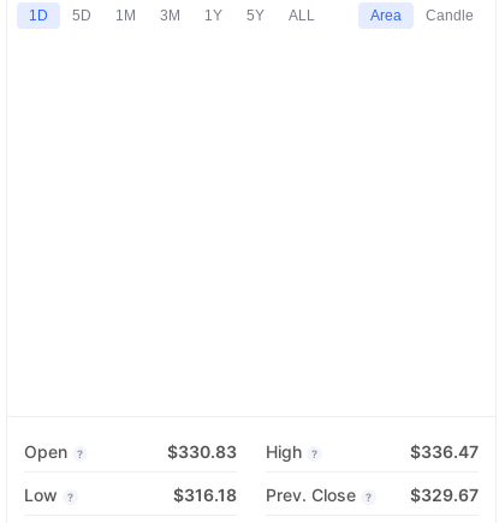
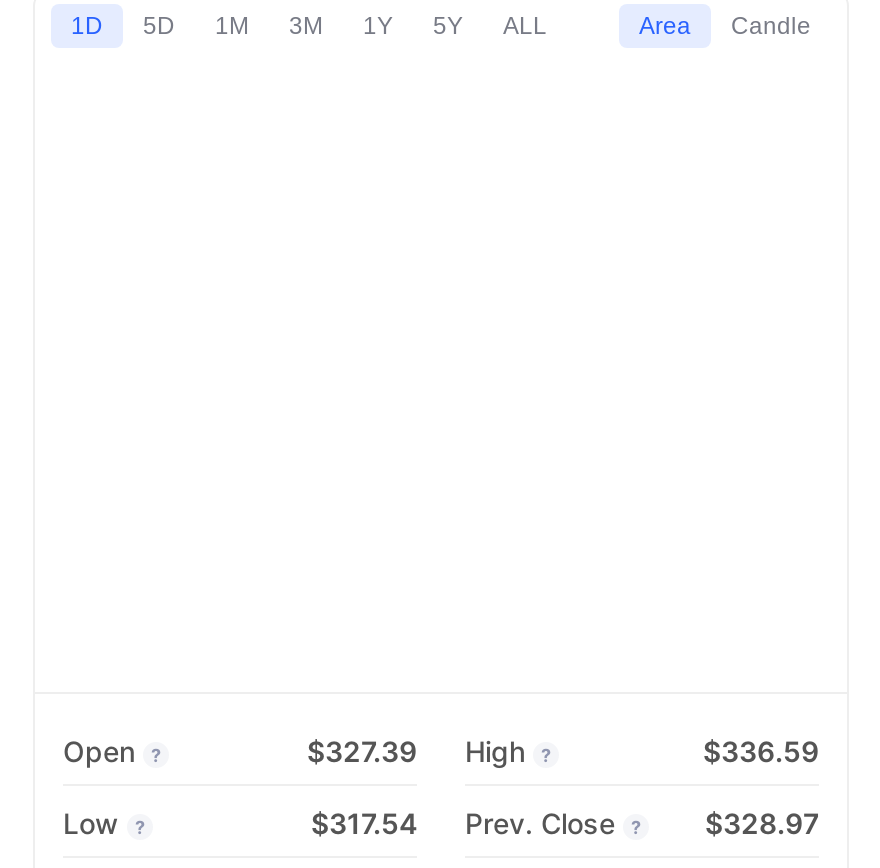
- $330.83
+ $327.39

- $336.47
+ $336.59

- $316.18
+ $317.54

- $329.67
+ $328.97
